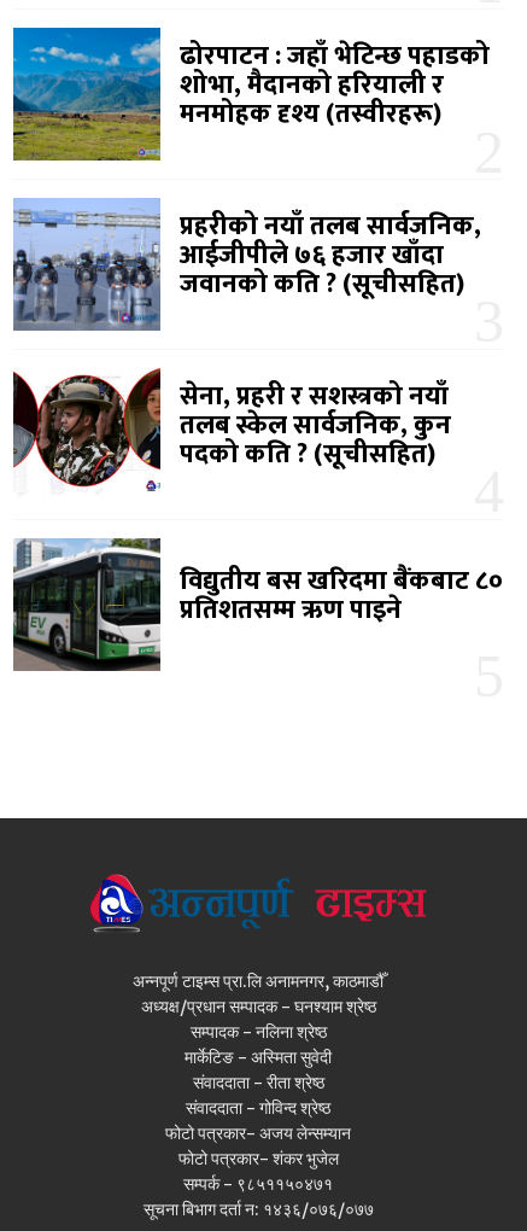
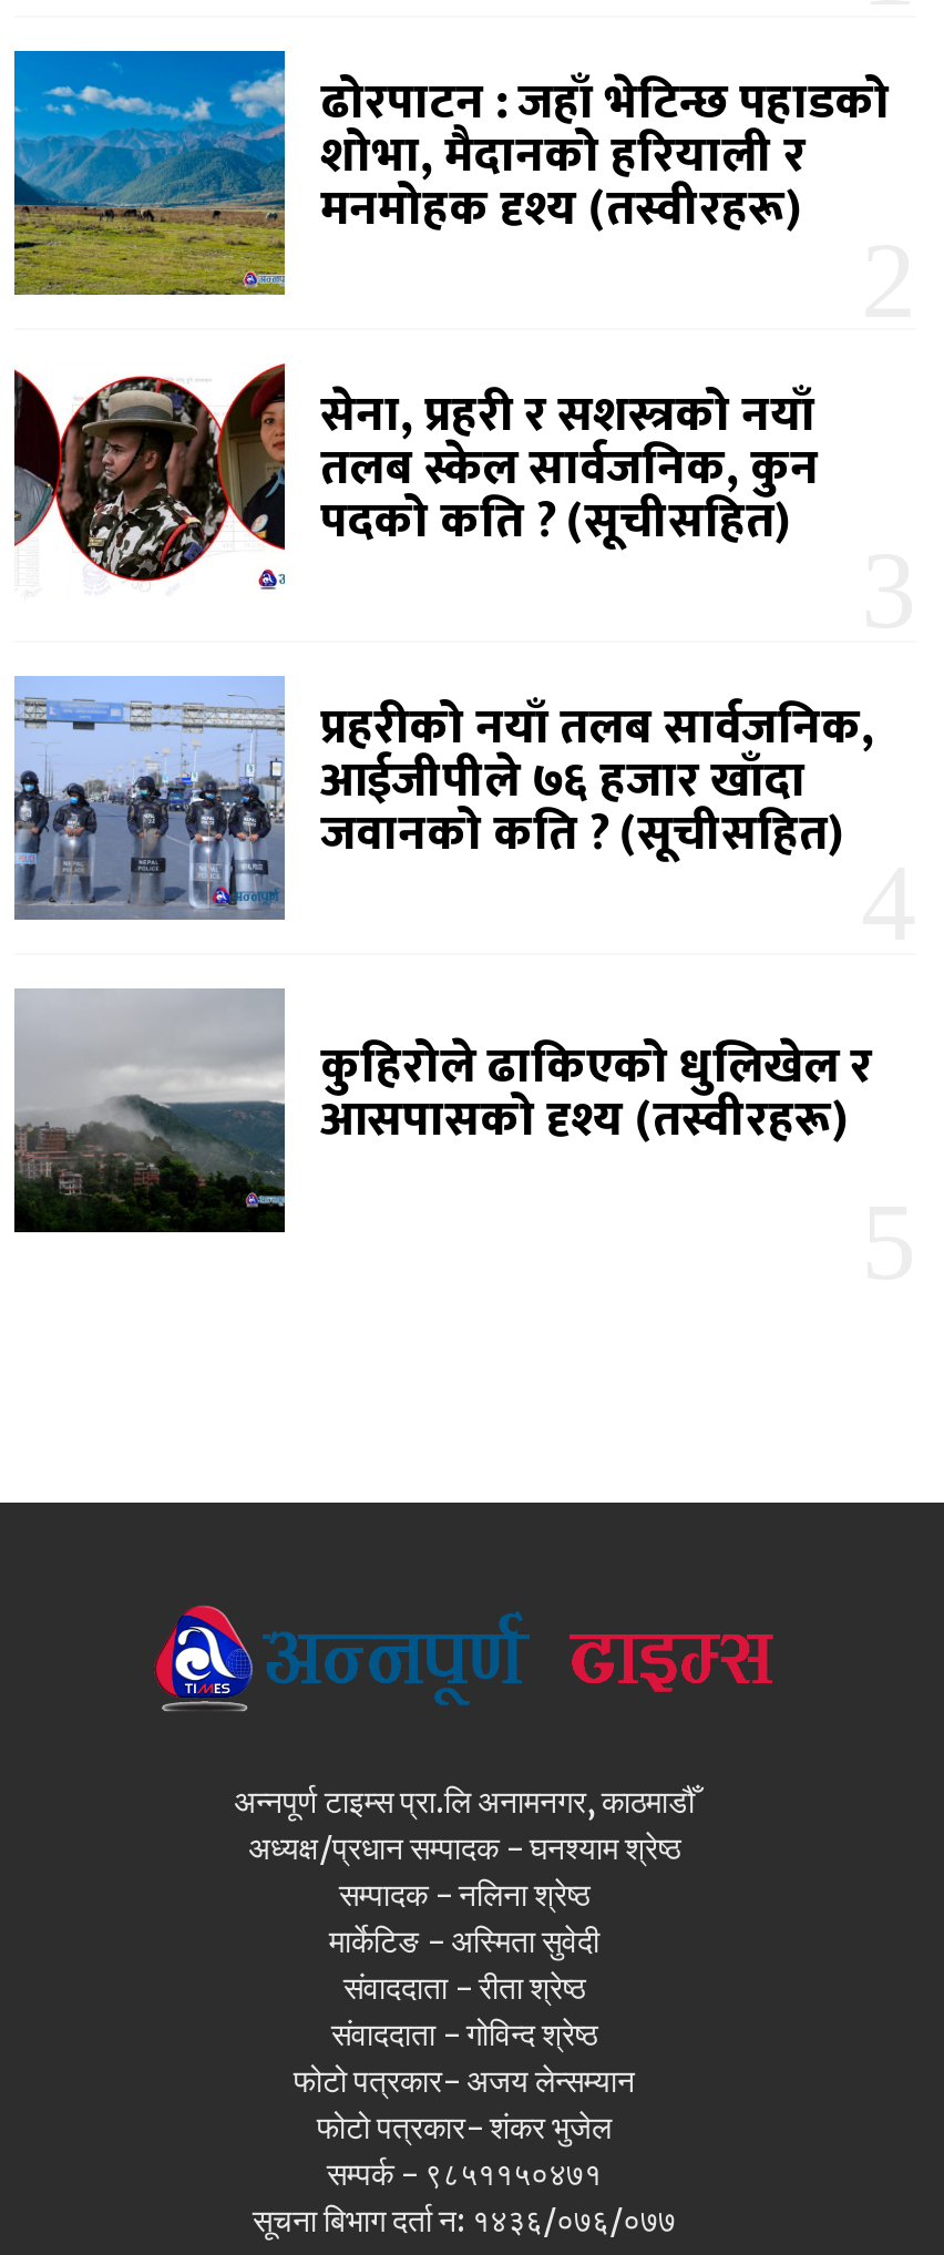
moved down: [image] | प्रहरीको नयाँ तलब सार्वजनिक, | आईजीपीले ७६ हजार खाँदा | जवानको कति ? (सूचीसहित)

moved up: [image] | सेना, प्रहरी र सशस्त्रको नयाँ | तलब स्केल सार्वजनिक, कुन | पदको कति ? (सूचीसहित)

- [image]
- विद्युतीय बस खरिदमा बैंकबाट ८०
- प्रतिशतसम्म ऋण पाइने
+ [image]
+ कुहिरोले ढाकिएको धुलिखेल र
+ आसपासको दृश्य (तस्वीरहरू)
